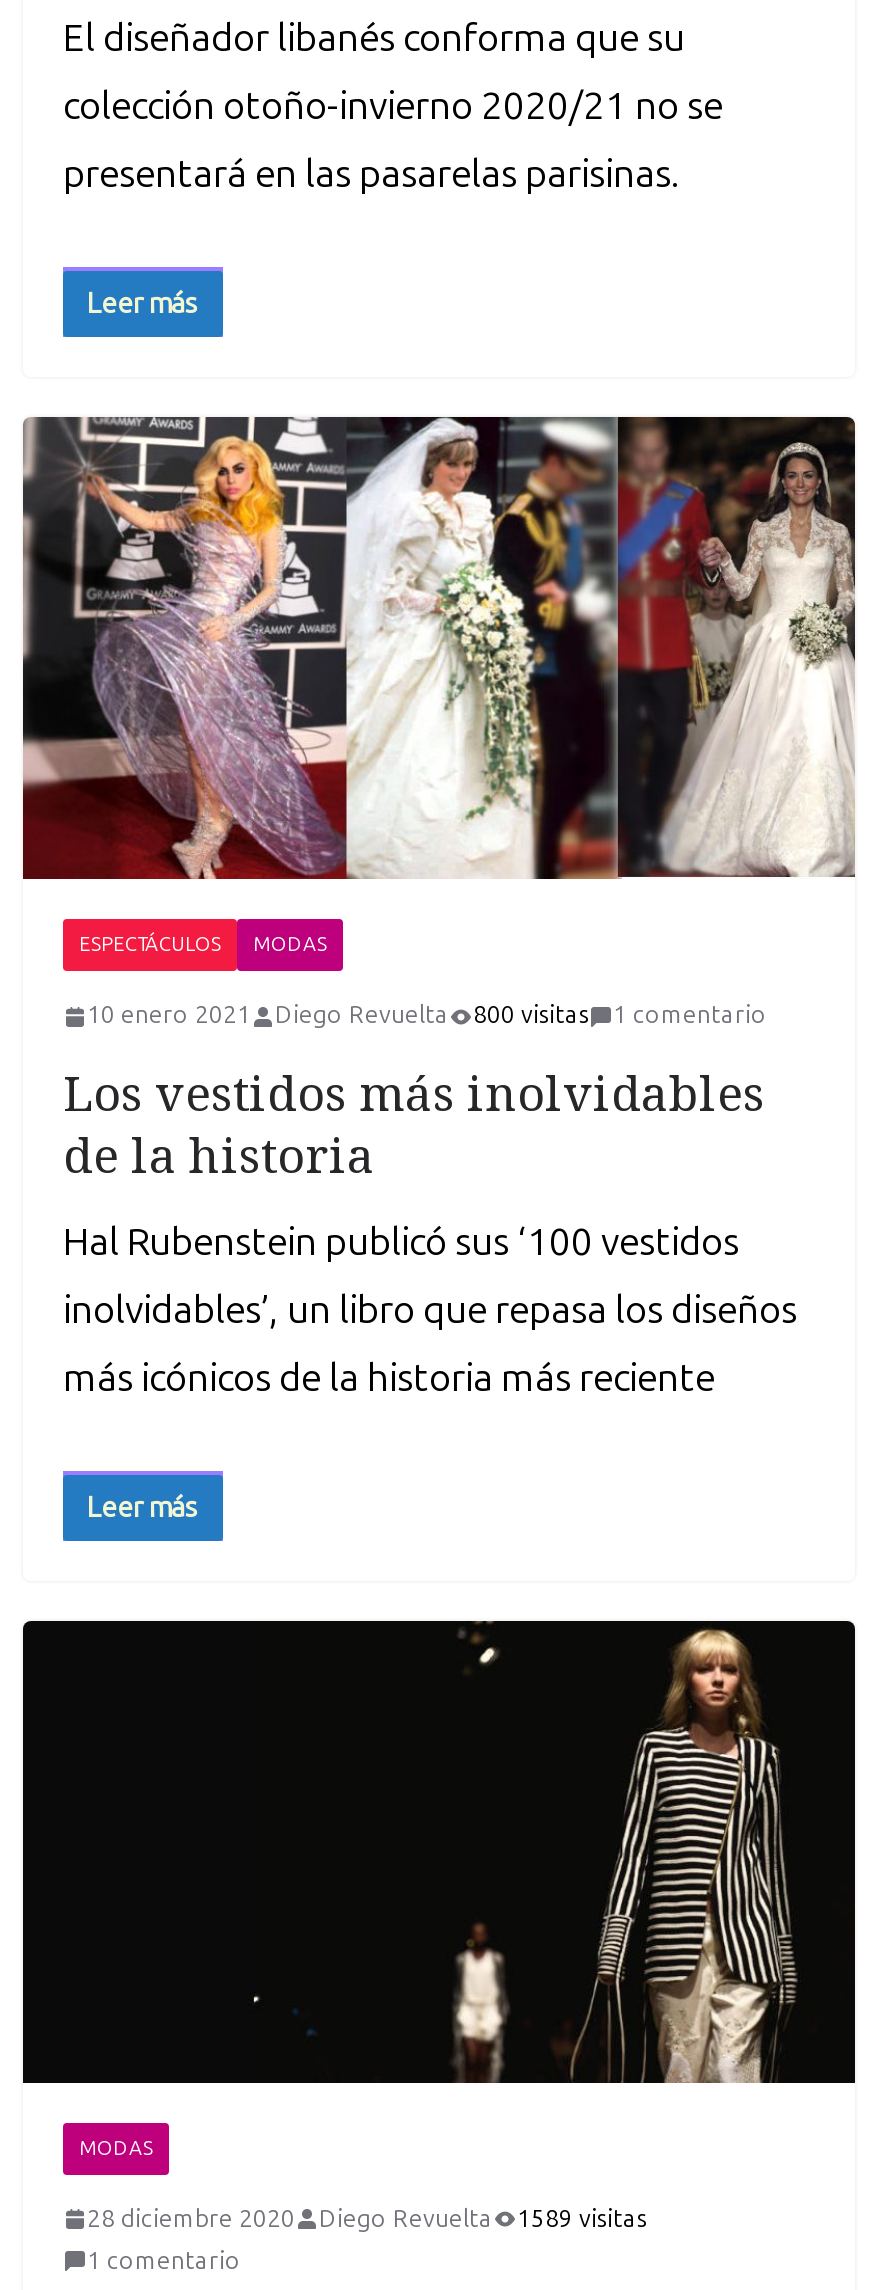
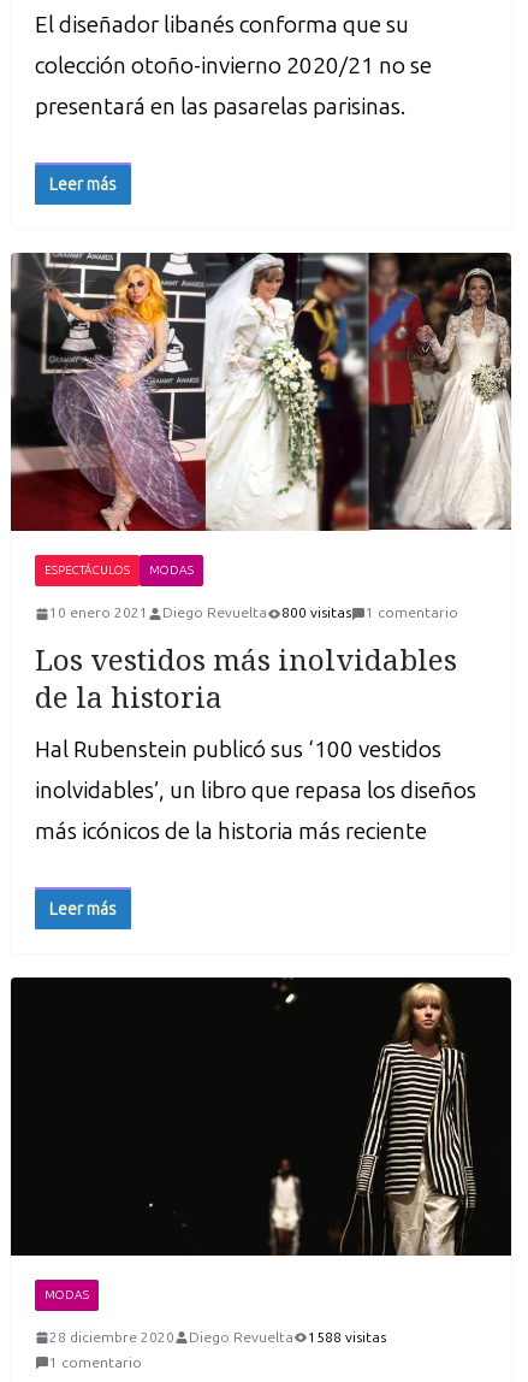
- 28 diciembre 2020 Diego Revuelta 1589 visitas
+ 28 diciembre 2020 Diego Revuelta 1588 visitas
